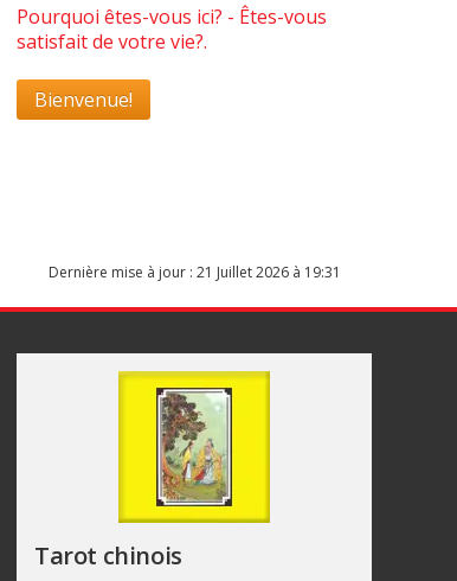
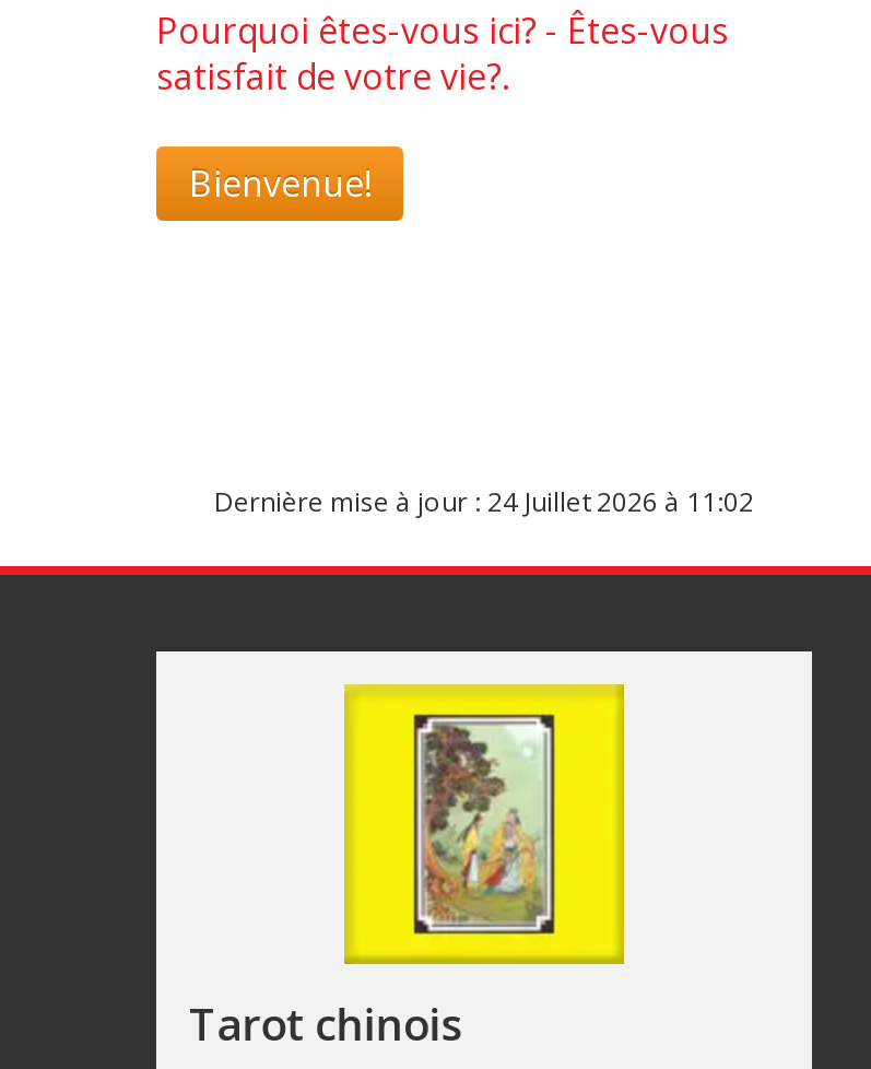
- Dernière mise à jour : 21 Juillet 2026 à 19:31
+ Dernière mise à jour : 24 Juillet 2026 à 11:02
